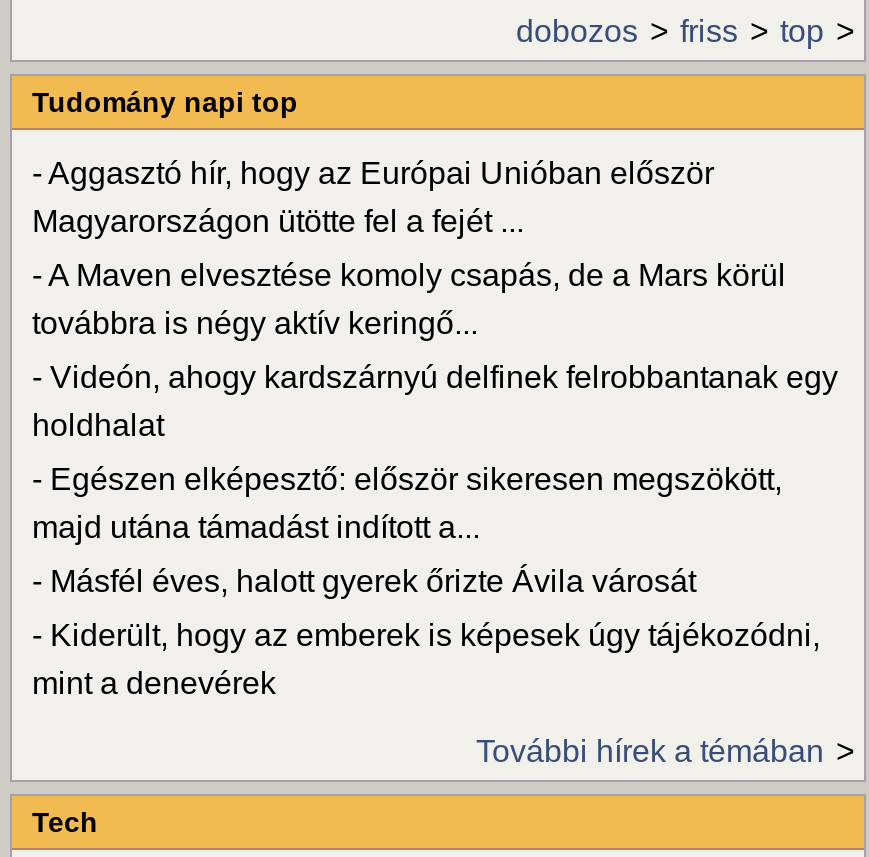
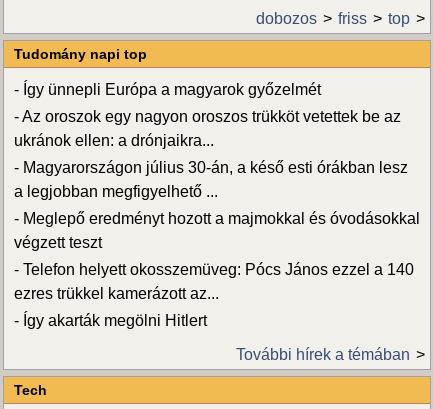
- - Aggasztó hír, hogy az Európai Unióban először
- Magyarországon ütötte fel a fejét ...
+ - Így ünnepli Európa a magyarok győzelmét

- - A Maven elvesztése komoly csapás, de a Mars körül
- továbbra is négy aktív keringő...
+ - Az oroszok egy nagyon oroszos trükköt vetettek be az
+ ukránok ellen: a drónjaikra...

- - Videón, ahogy kardszárnyú delfinek felrobbantanak egy
- holdhalat
+ - Magyarországon július 30-án, a késő esti órákban lesz
+ a legjobban megfigyelhető ...

- - Egészen elképesztő: először sikeresen megszökött,
- majd utána támadást indított a...
+ - Meglepő eredményt hozott a majmokkal és óvodásokkal
+ végzett teszt

- - Másfél éves, halott gyerek őrizte Ávila városát
+ - Telefon helyett okosszemüveg: Pócs János ezzel a 140
+ ezres trükkel kamerázott az...

- - Kiderült, hogy az emberek is képesek úgy tájékozódni,
- mint a denevérek
+ - Így akarták megölni Hitlert
